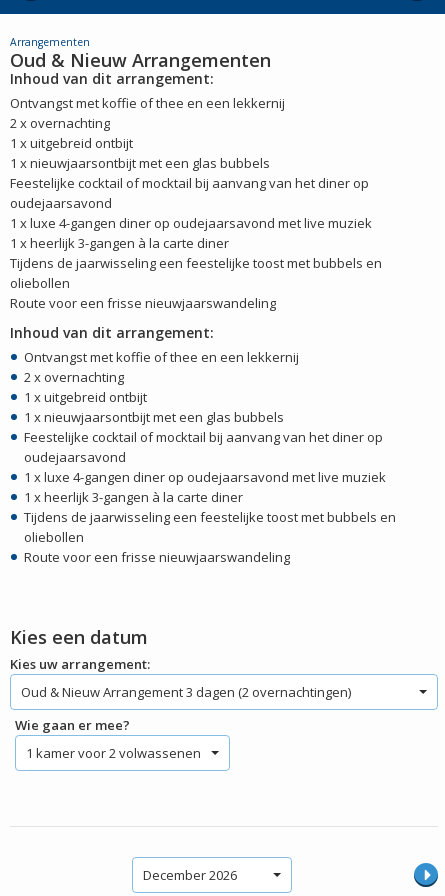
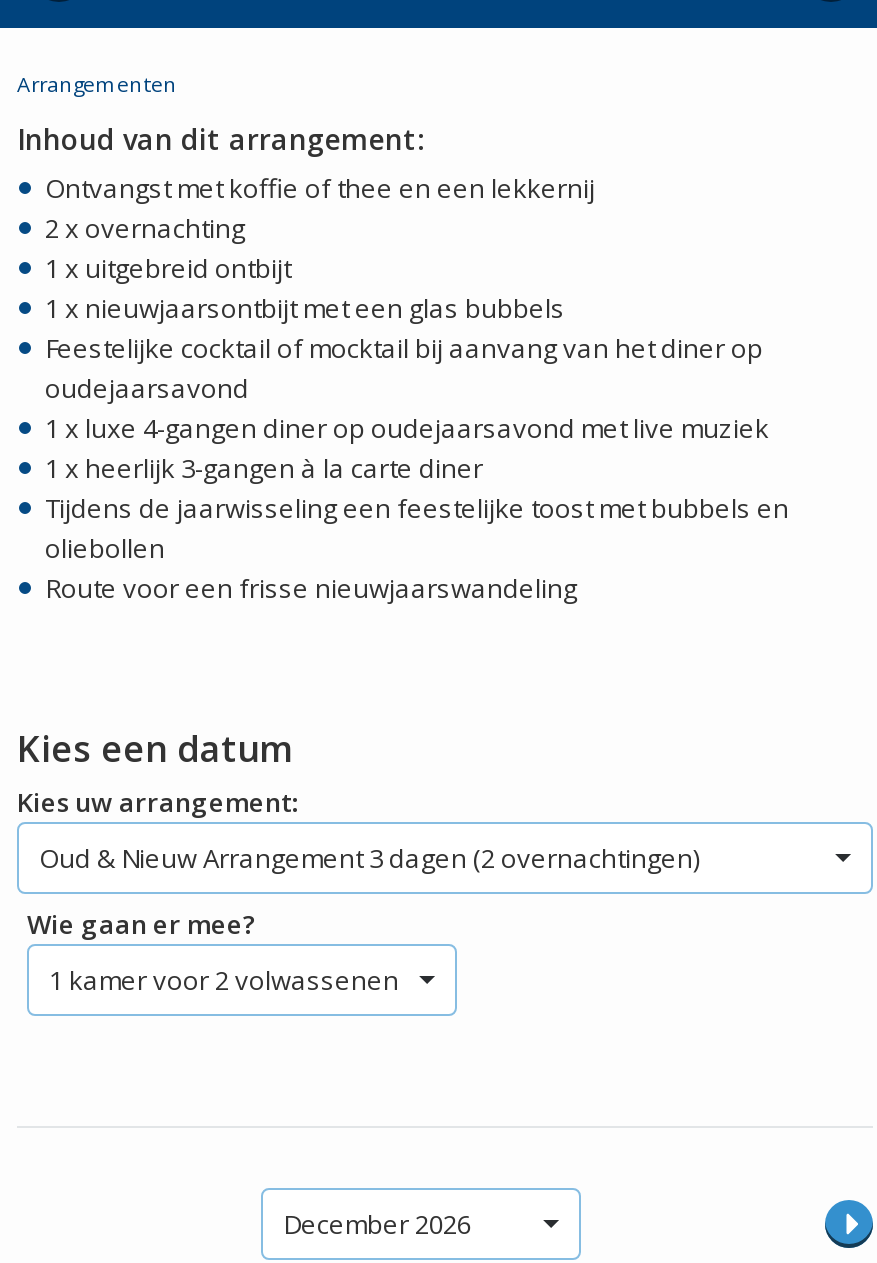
- Oud & Nieuw Arrangementen
- Inhoud van dit arrangement:
- Ontvangst met koffie of thee en een lekkernij
- 2 x overnachting
- 1 x uitgebreid ontbijt
- 1 x nieuwjaarsontbijt met een glas bubbels
- Feestelijke cocktail of mocktail bij aanvang van het diner op
- oudejaarsavond
- 1 x luxe 4-gangen diner op oudejaarsavond met live muziek
- 1 x heerlijk 3-gangen à la carte diner
- Tijdens de jaarwisseling een feestelijke toost met bubbels en
- oliebollen
- Route voor een frisse nieuwjaarswandeling
